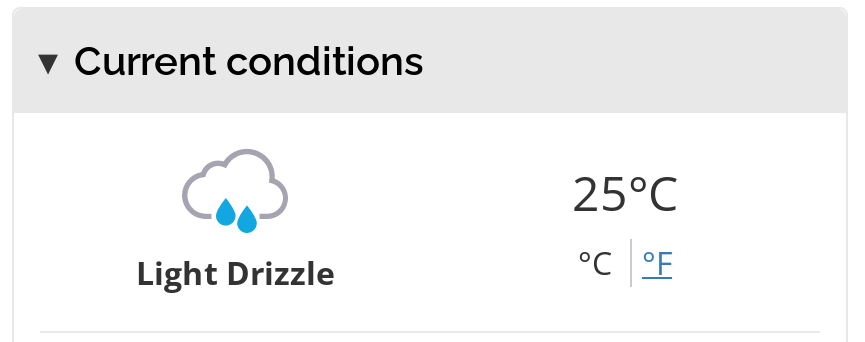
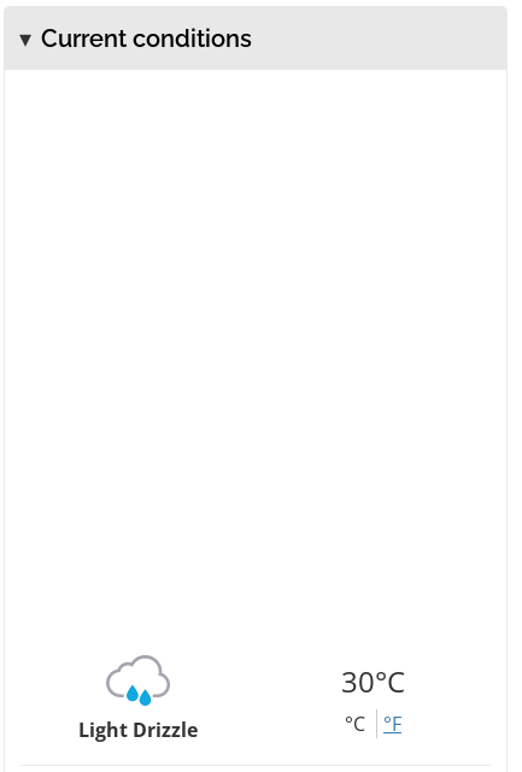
- 25°C
+ 30°C
